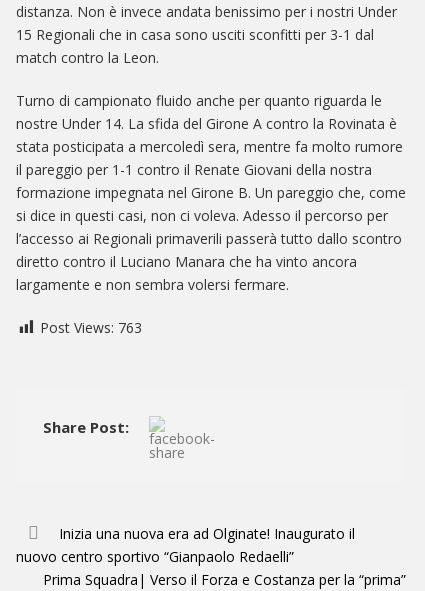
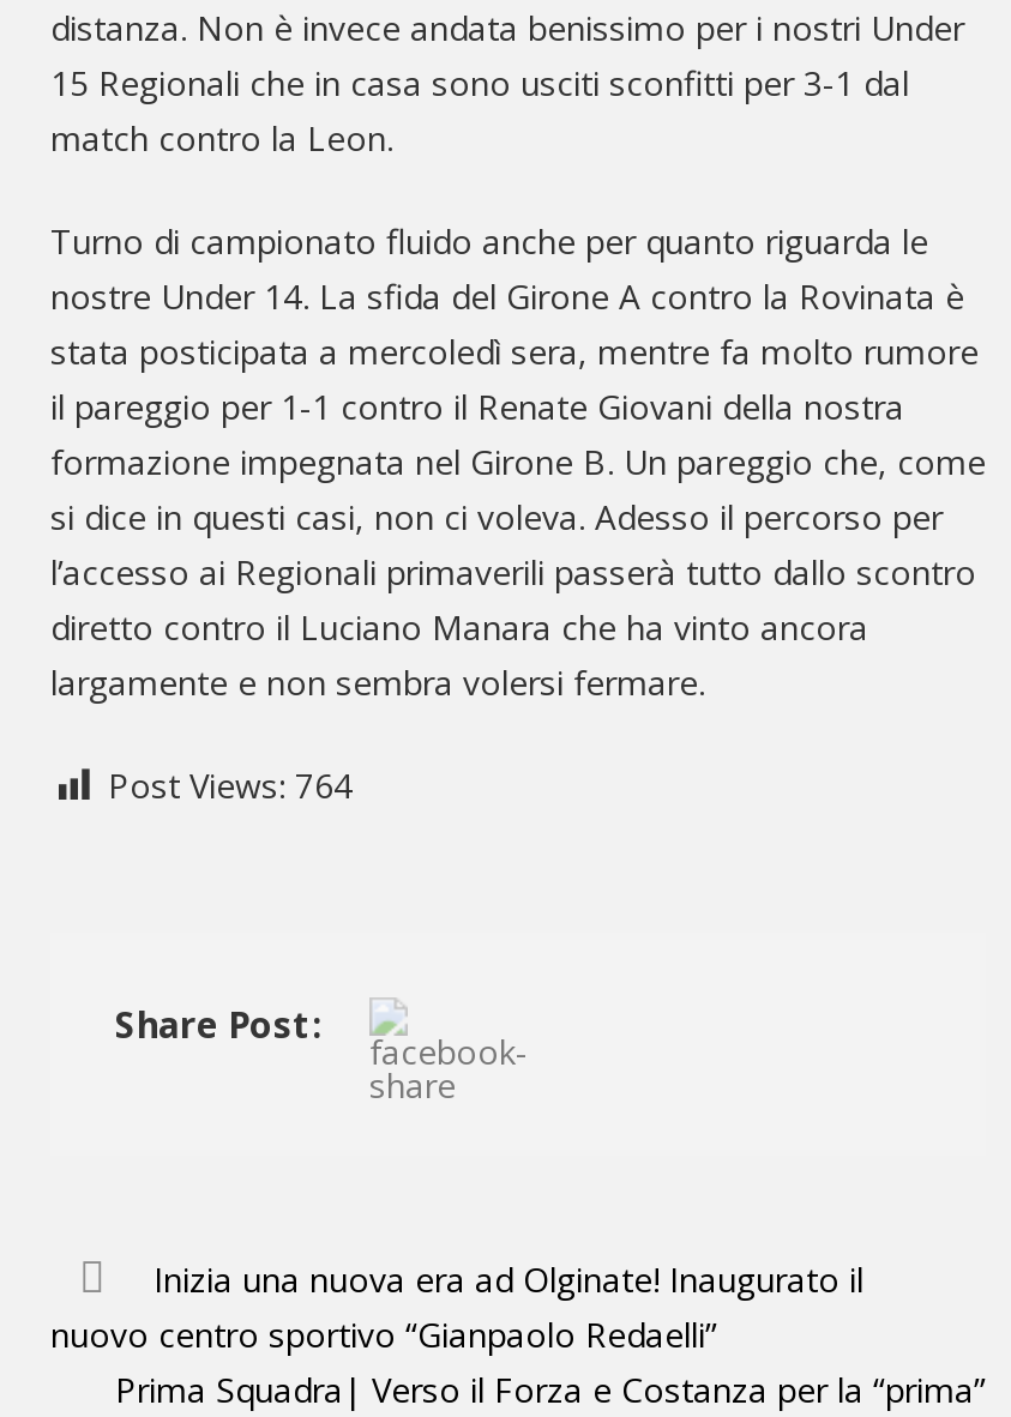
- Post Views: 763
+ Post Views: 764
